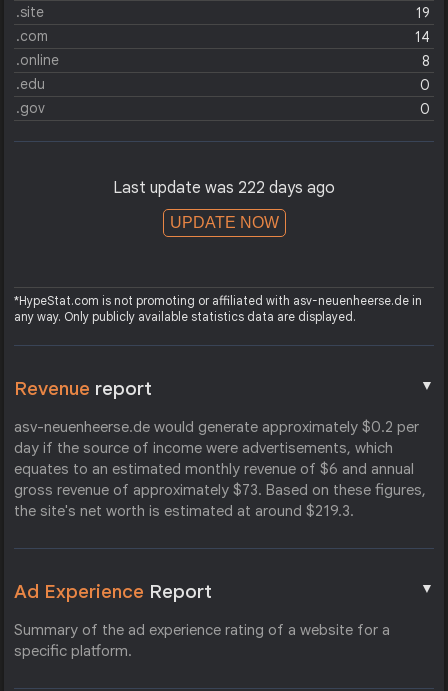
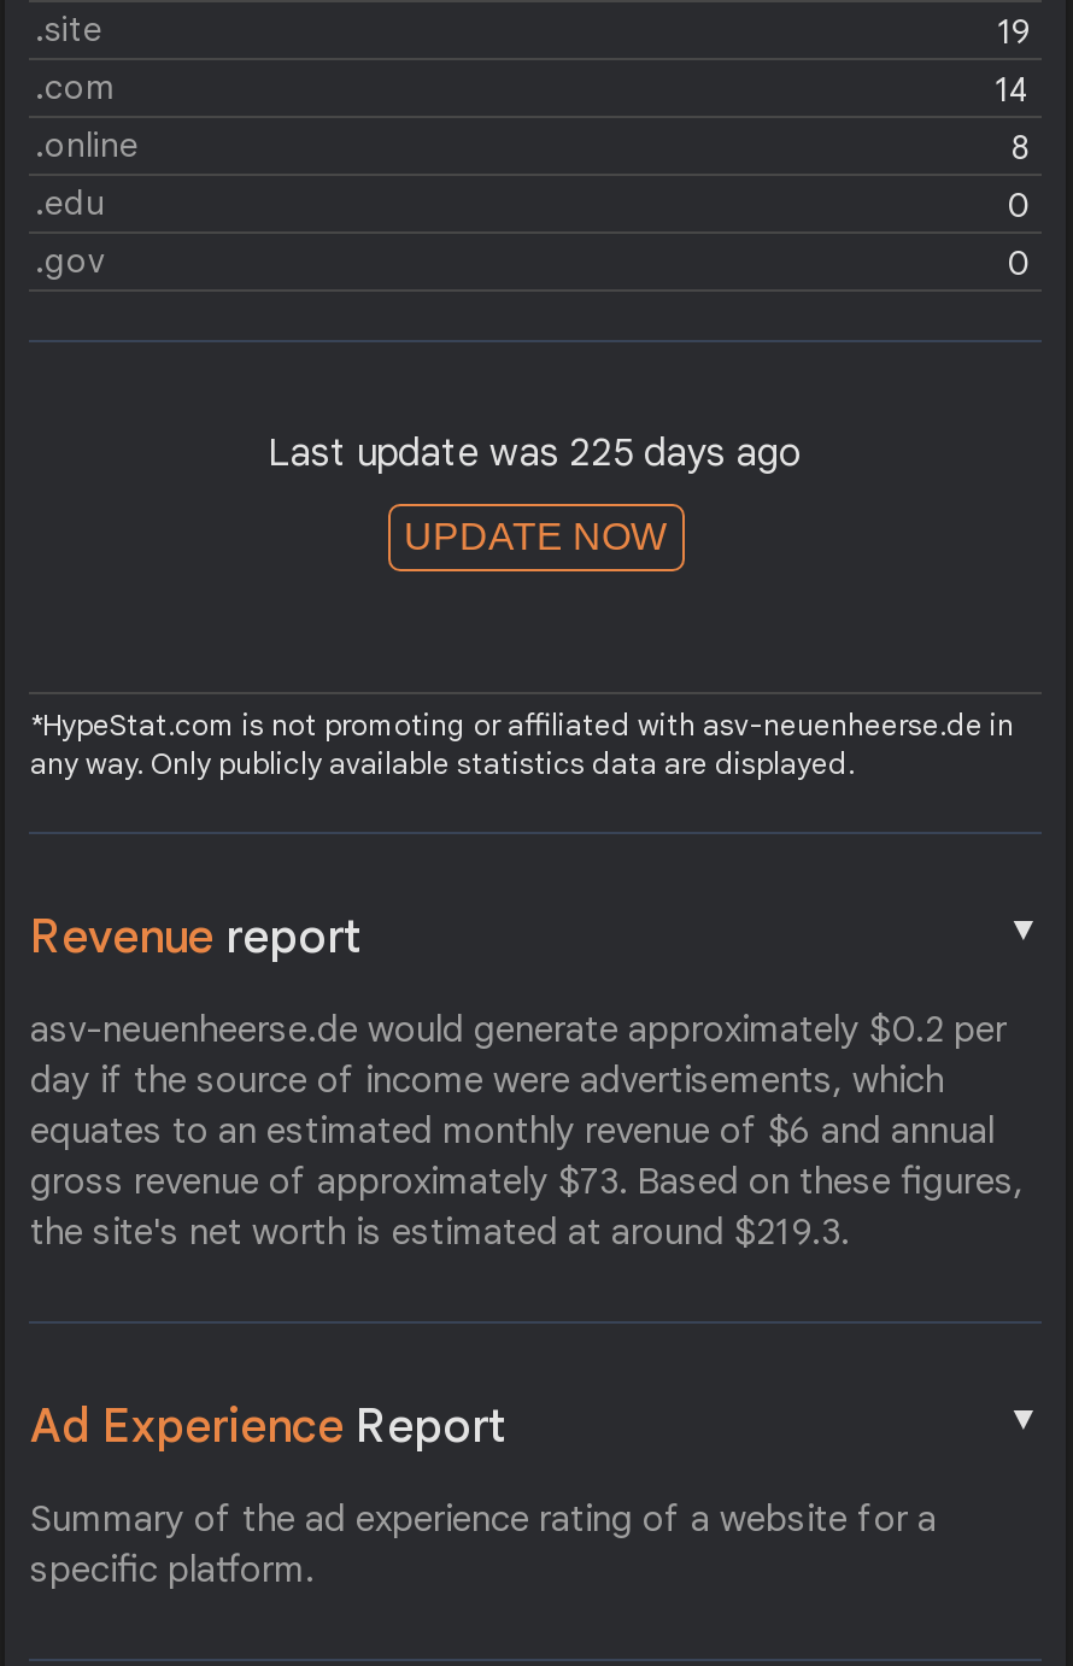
- Last update was 222 days ago
+ Last update was 225 days ago
